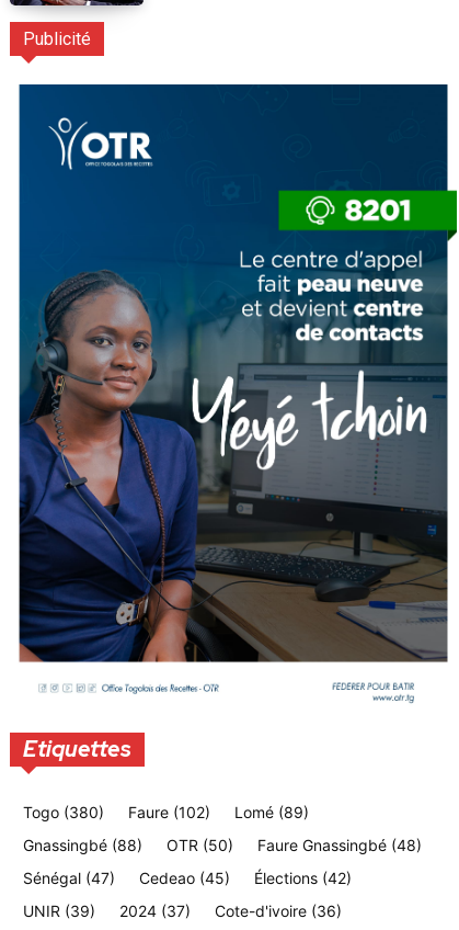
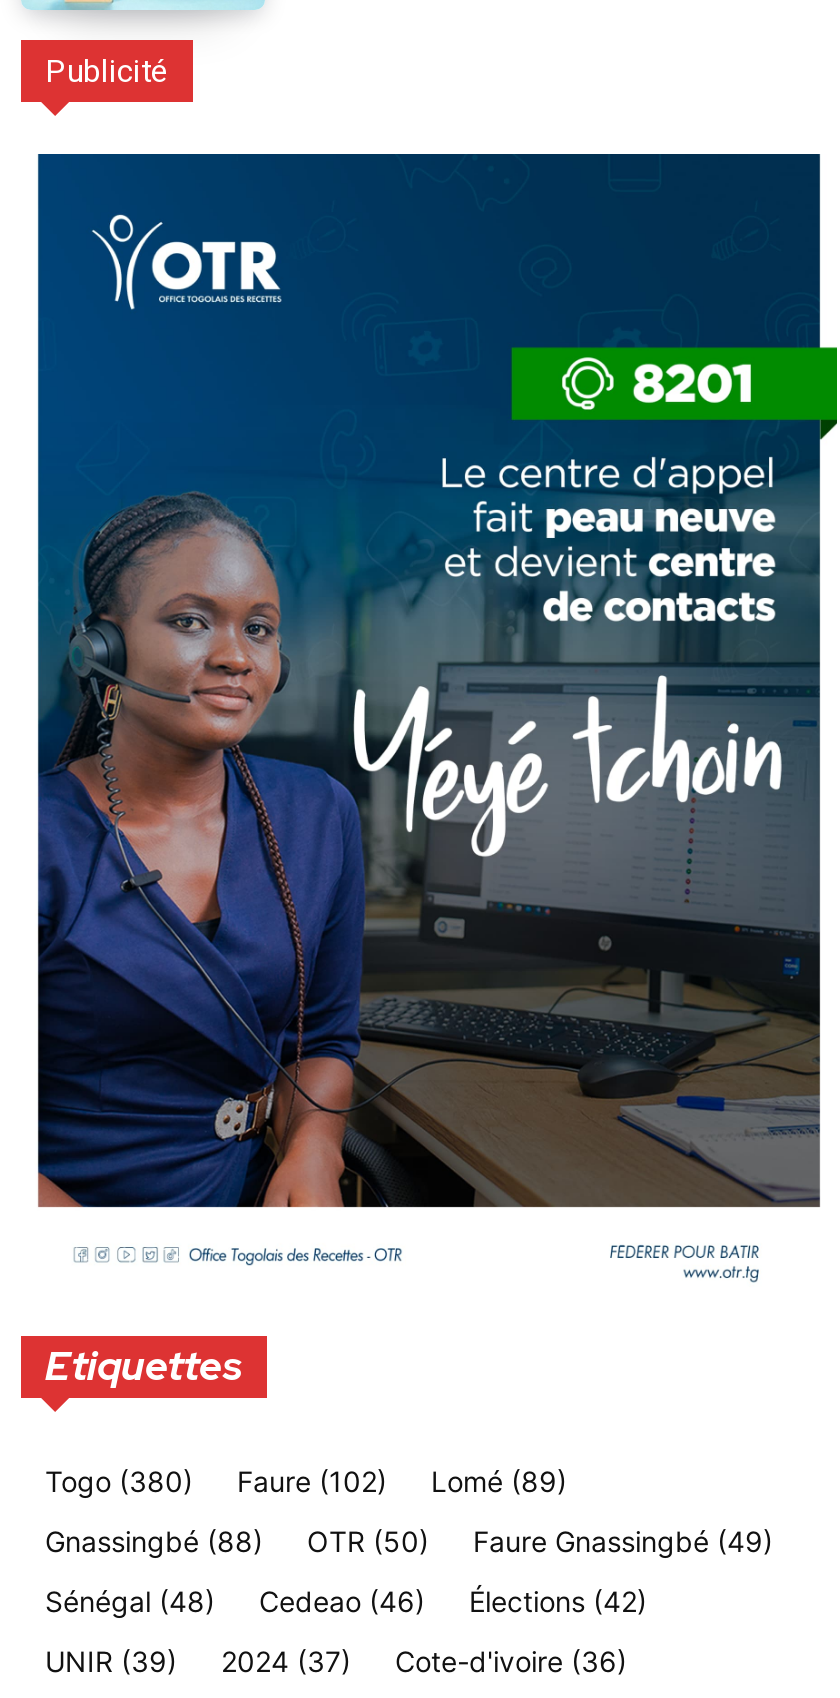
- Faure Gnassingbé (48)
+ Faure Gnassingbé (49)

- Sénégal (47)
+ Sénégal (48)

- Cedeao (45)
+ Cedeao (46)
